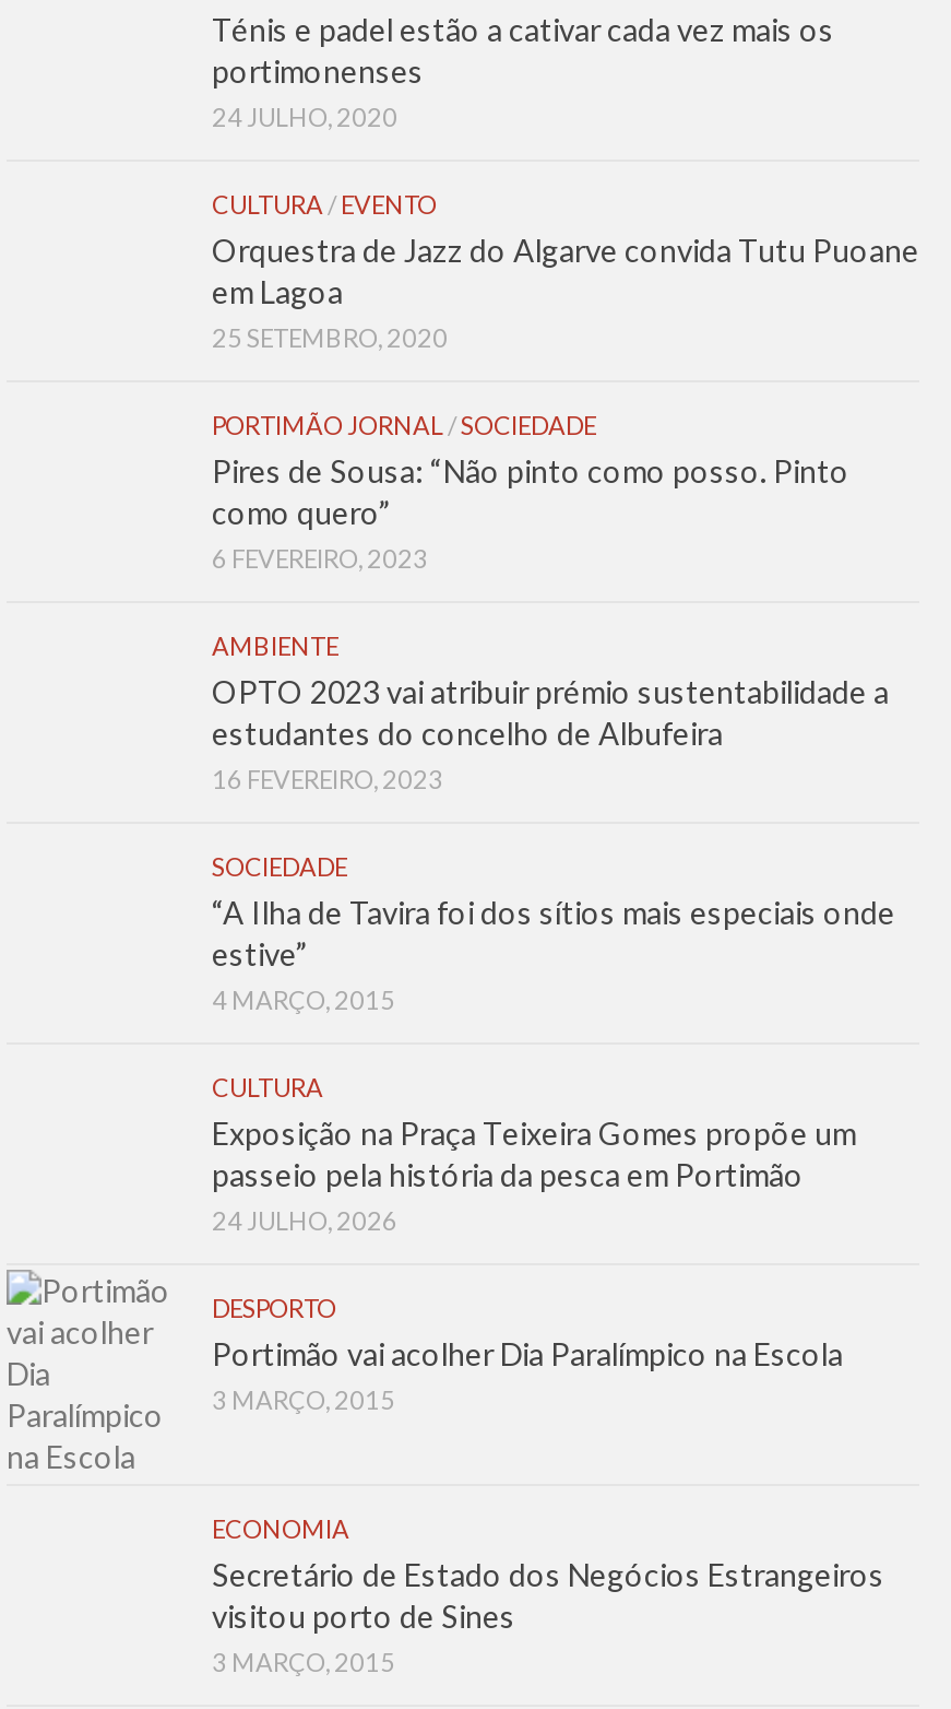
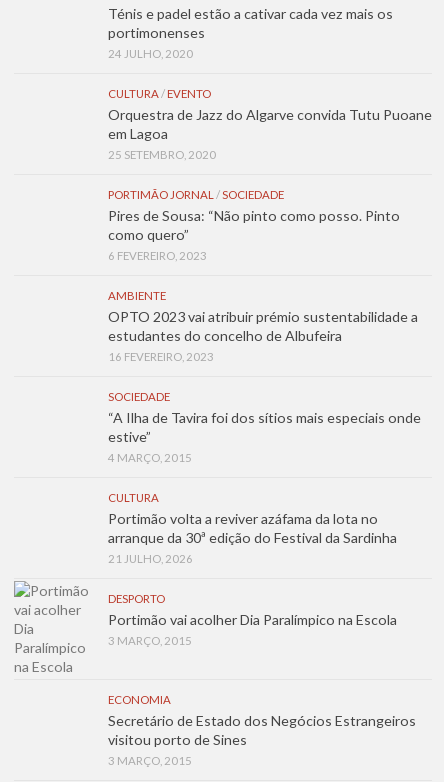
- Exposição na Praça Teixeira Gomes propõe um
- passeio pela história da pesca em Portimão
- 24 JULHO, 2026
+ Portimão volta a reviver azáfama da lota no
+ arranque da 30ª edição do Festival da Sardinha
+ 21 JULHO, 2026
